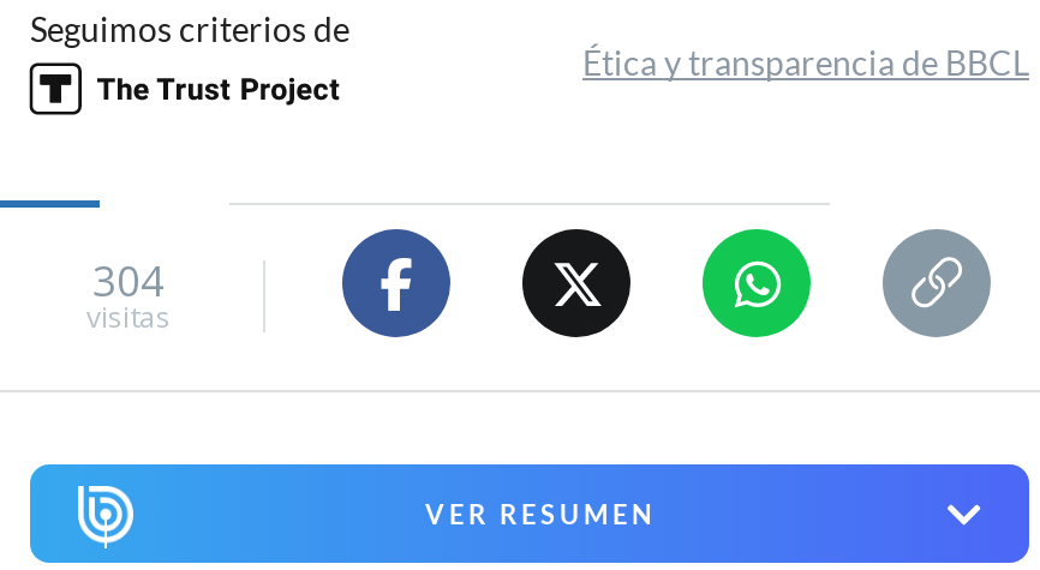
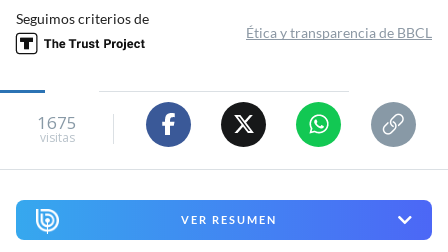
- 304
+ 1675
